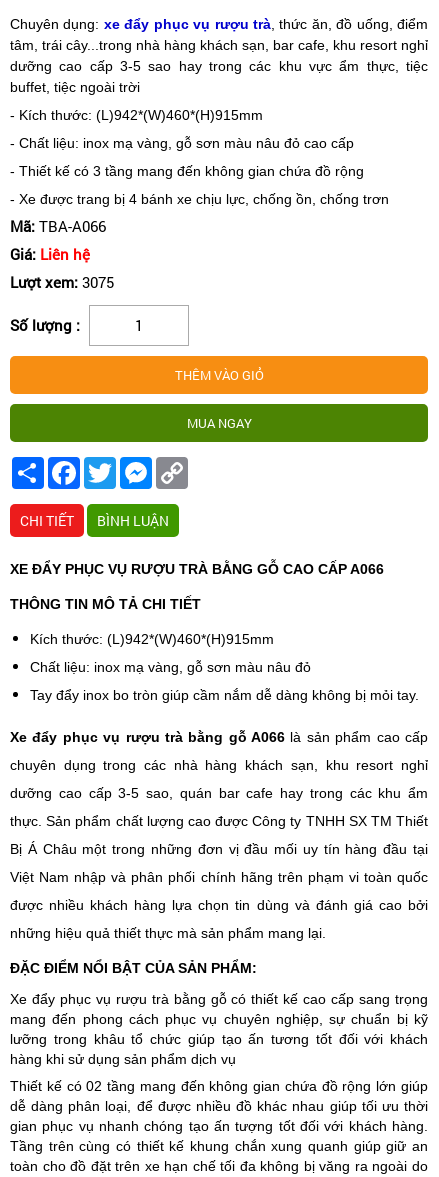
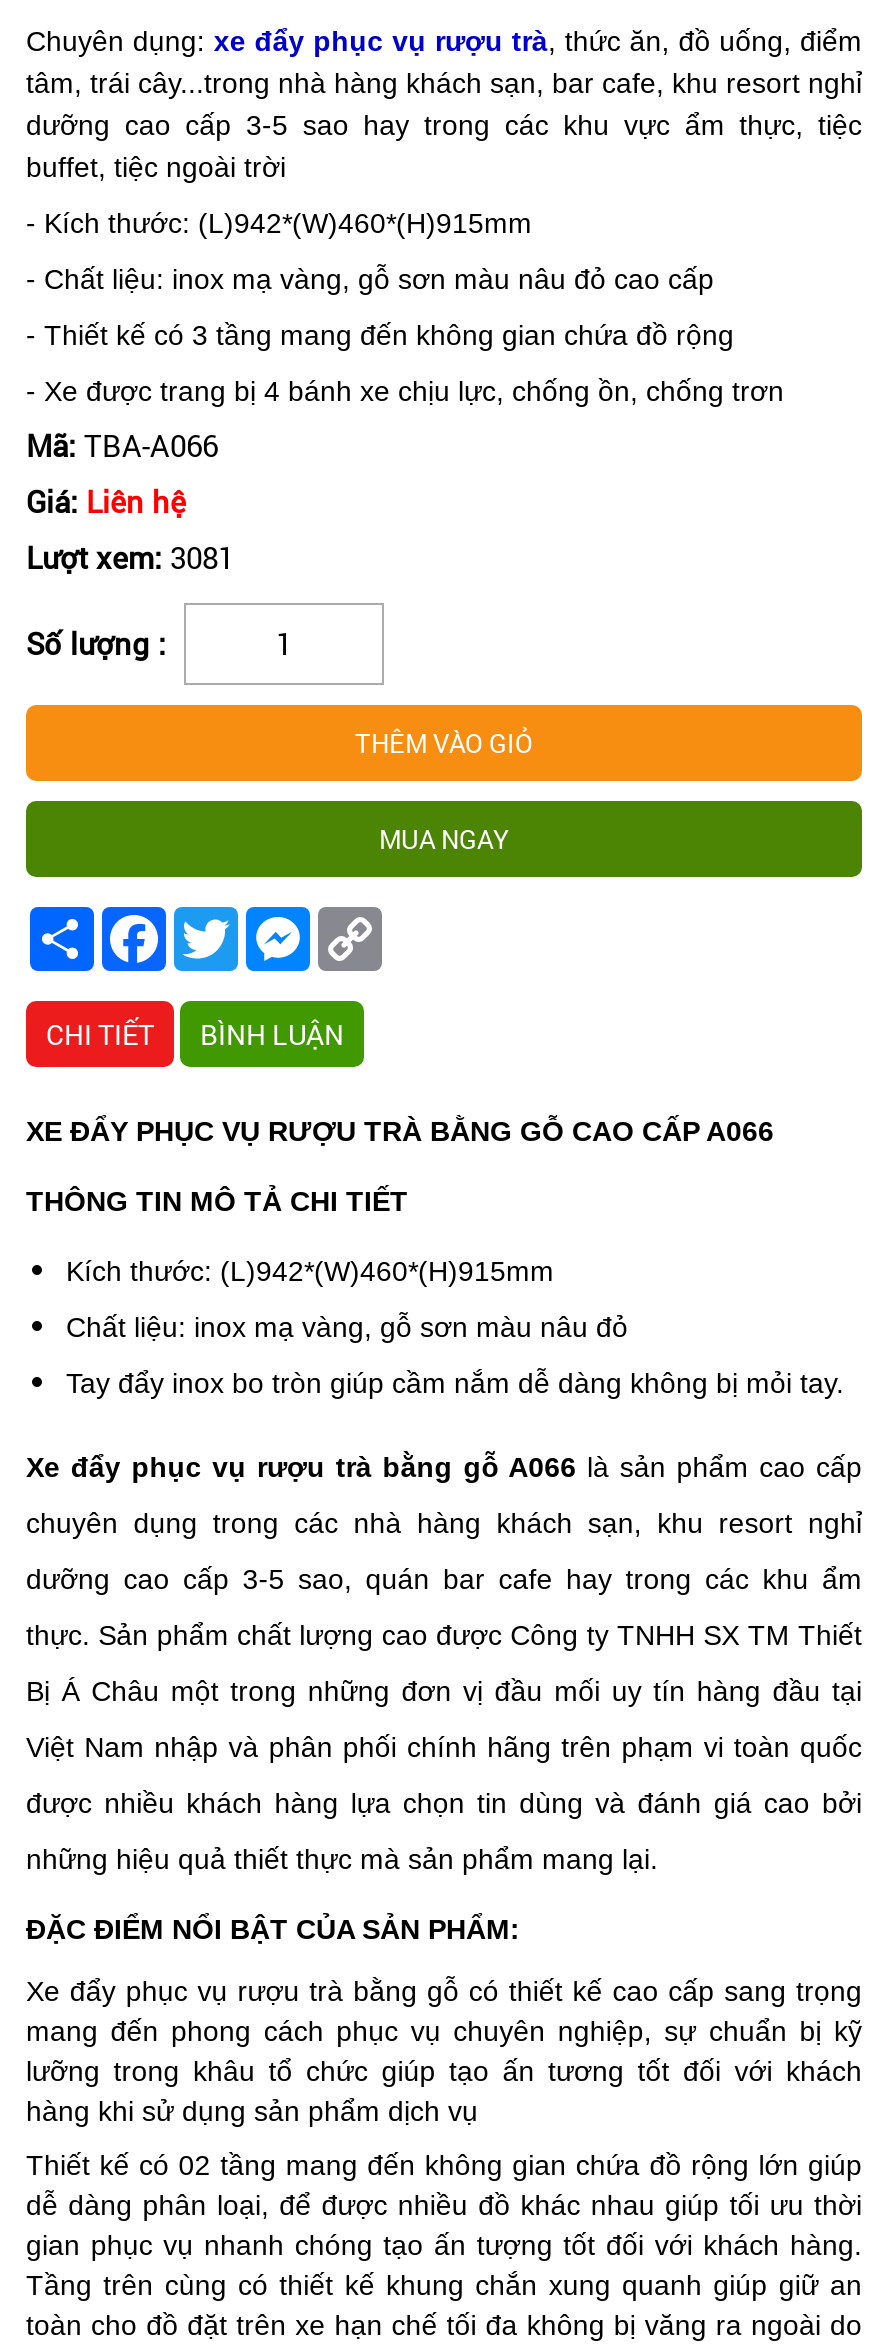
- Lượt xem: 3075
+ Lượt xem: 3081
